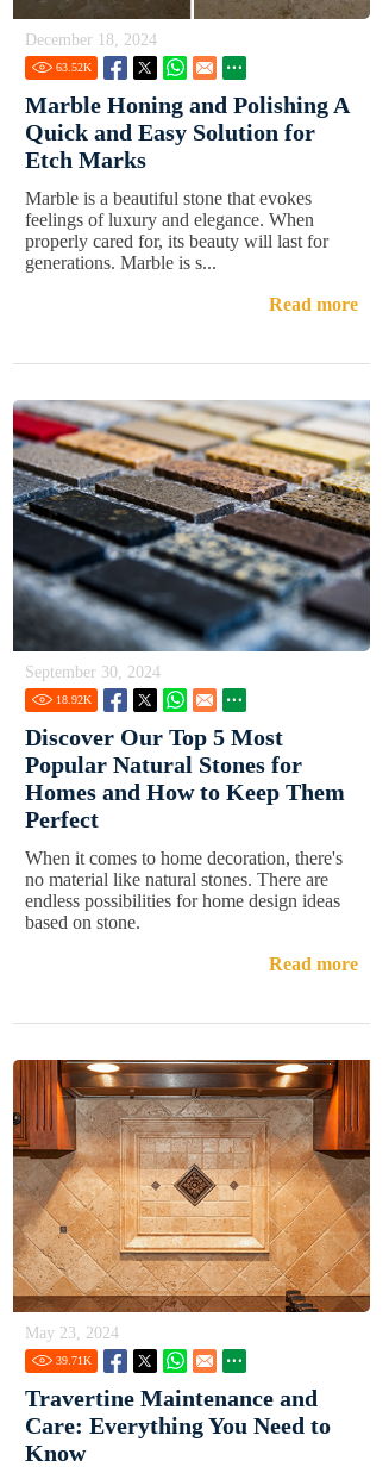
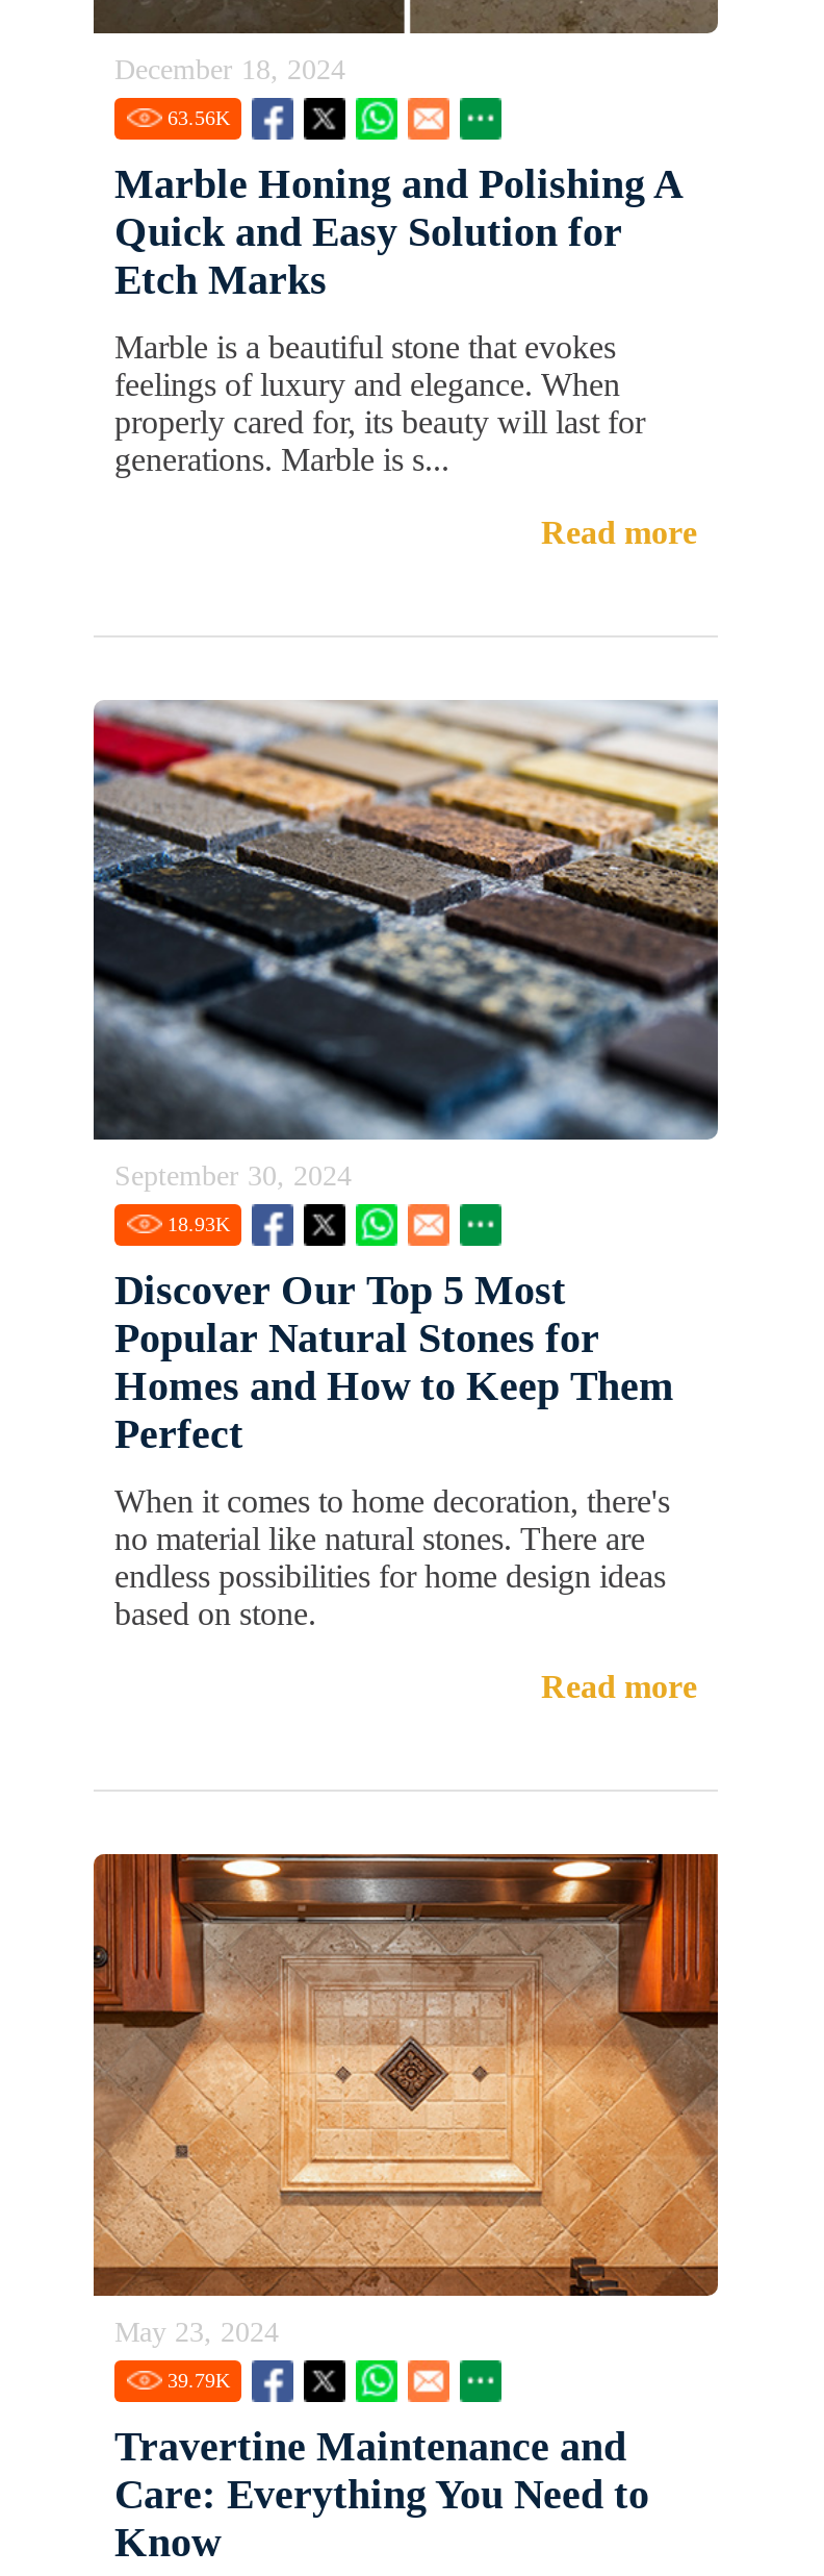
- 63.52K
+ 63.56K

- 18.92K
+ 18.93K

- 39.71K
+ 39.79K
